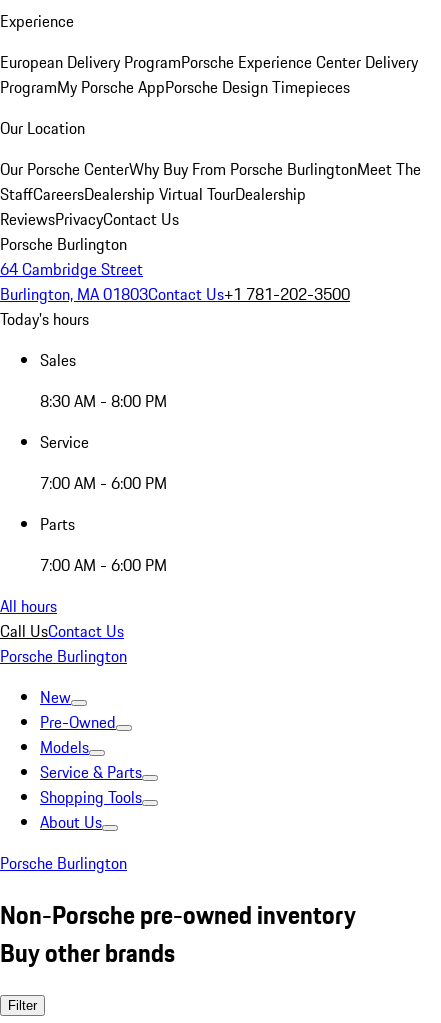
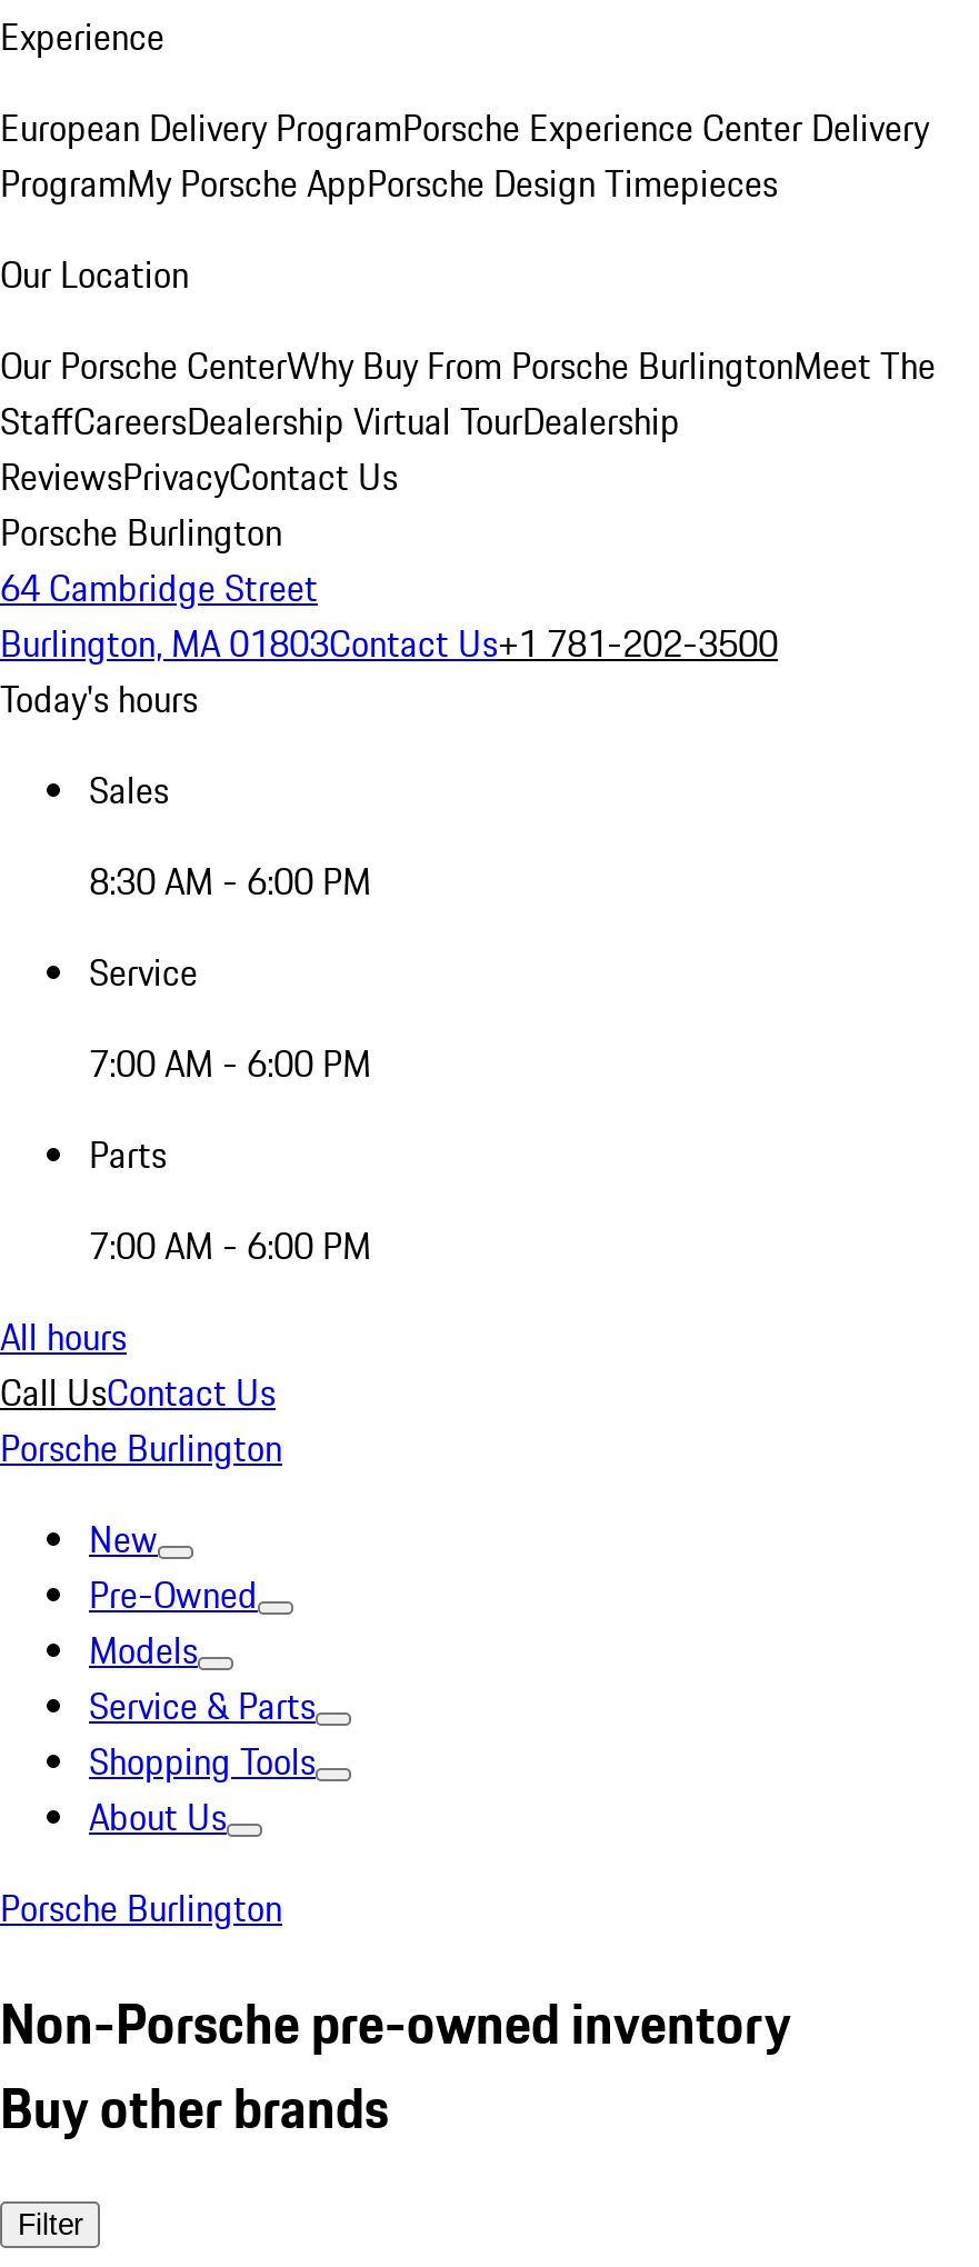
- 8:30 AM - 8:00 PM
+ 8:30 AM - 6:00 PM
